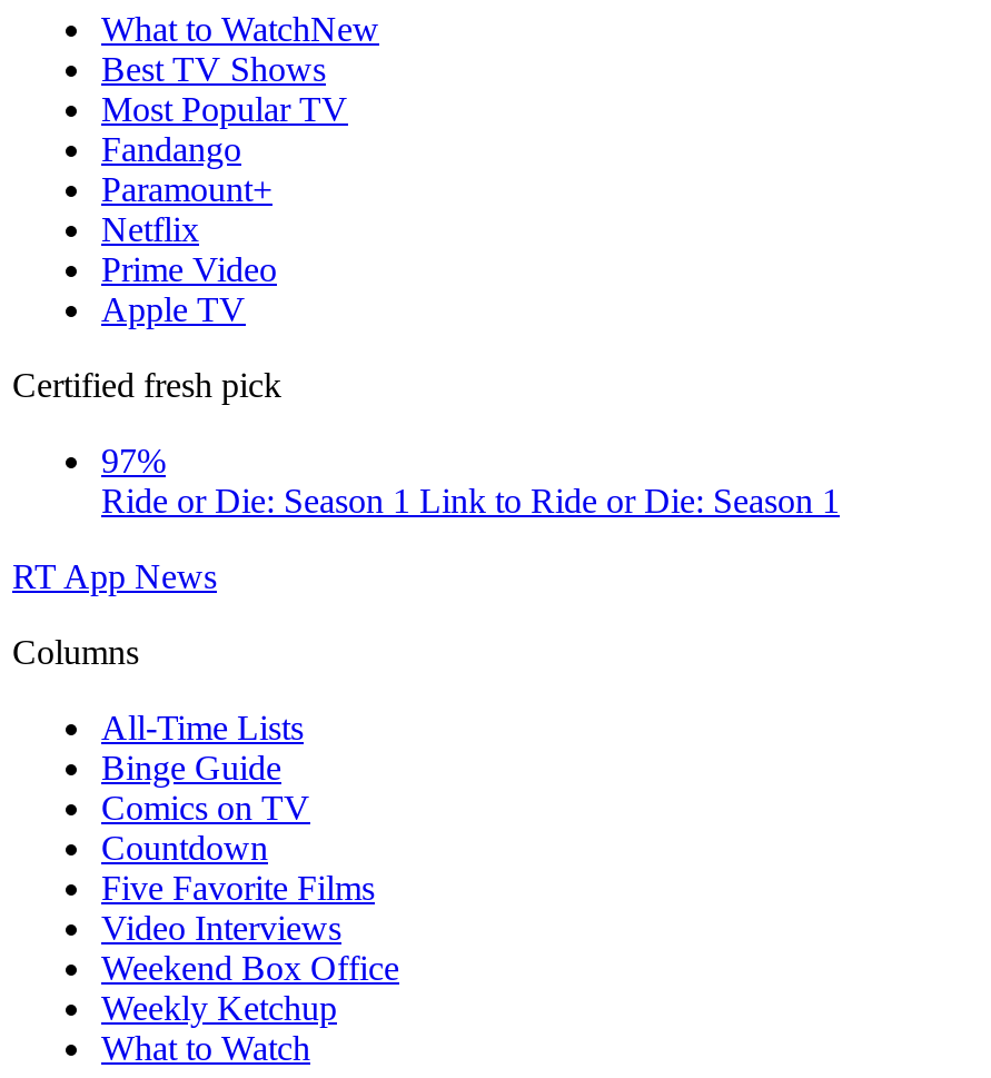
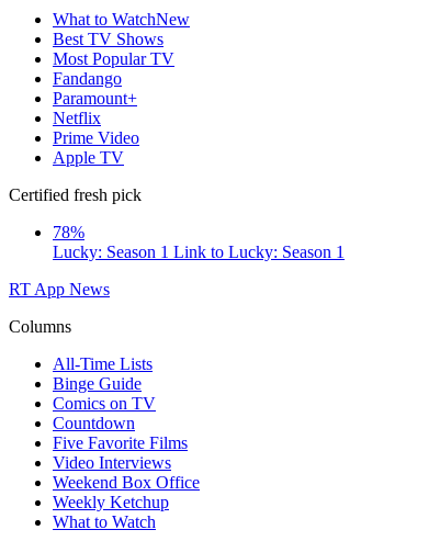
- 97%
- Ride or Die: Season 1 Link to Ride or Die: Season 1
+ 78%
+ Lucky: Season 1 Link to Lucky: Season 1
